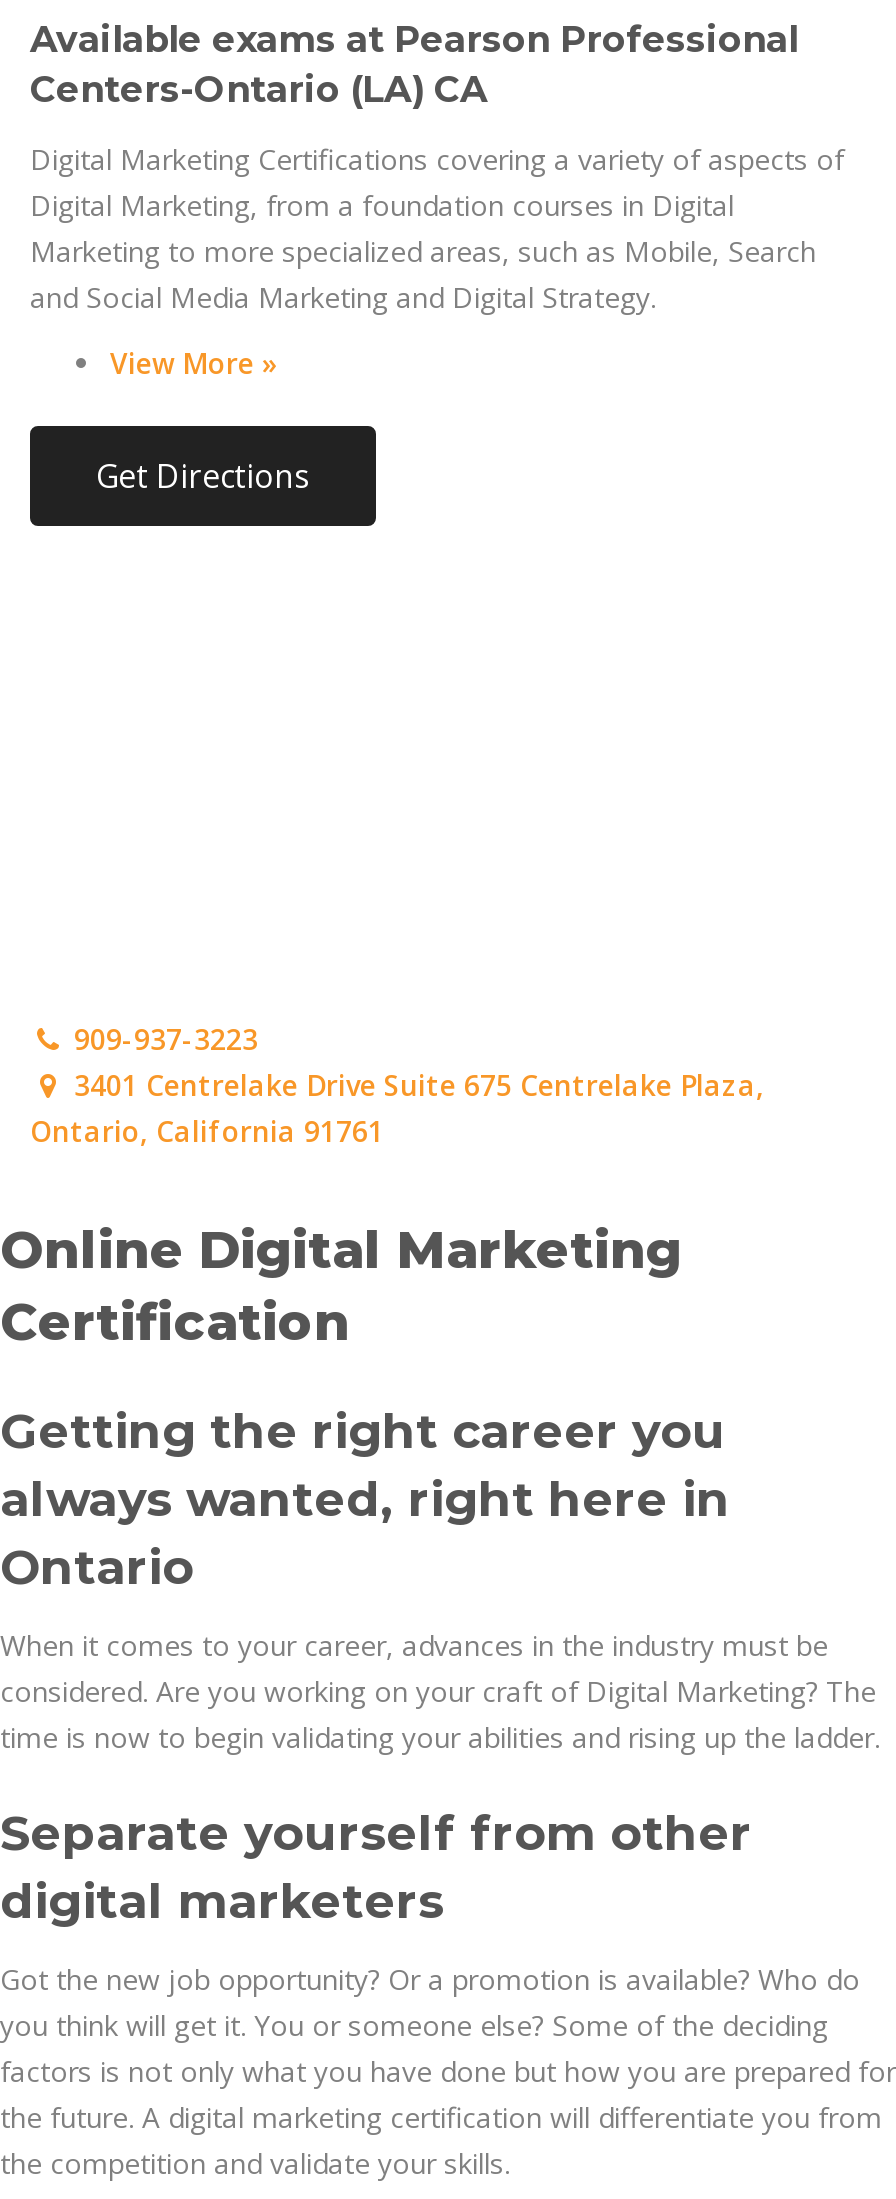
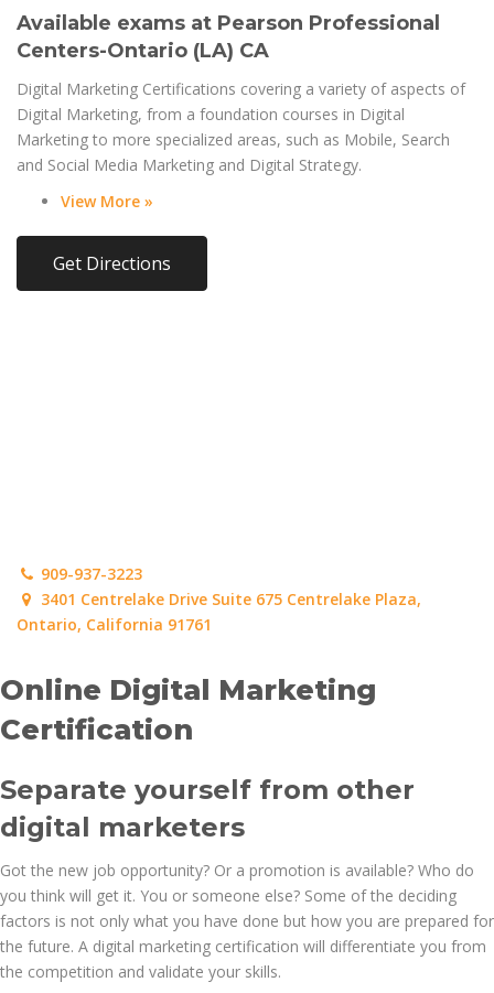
- Getting the right career you
- always wanted, right here in
- Ontario
- When it comes to your career, advances in the industry must be
- considered. Are you working on your craft of Digital Marketing? The
- time is now to begin validating your abilities and rising up the ladder.
